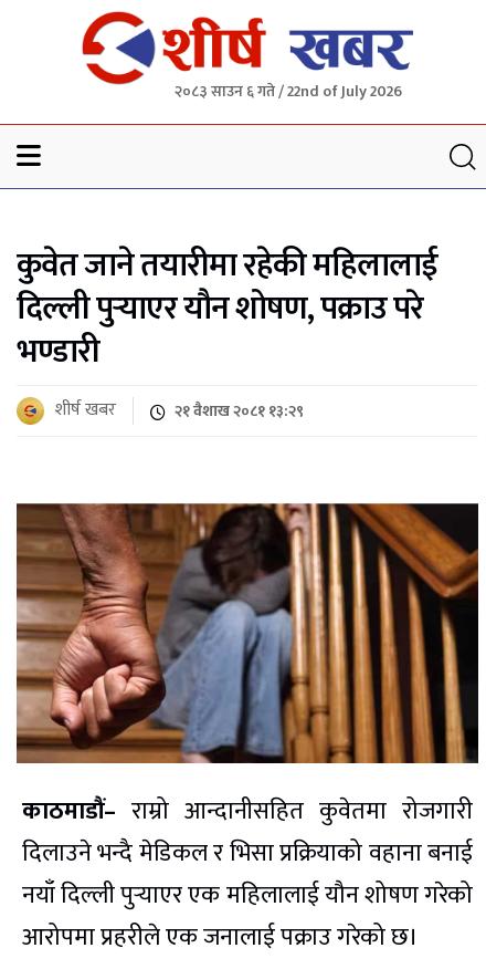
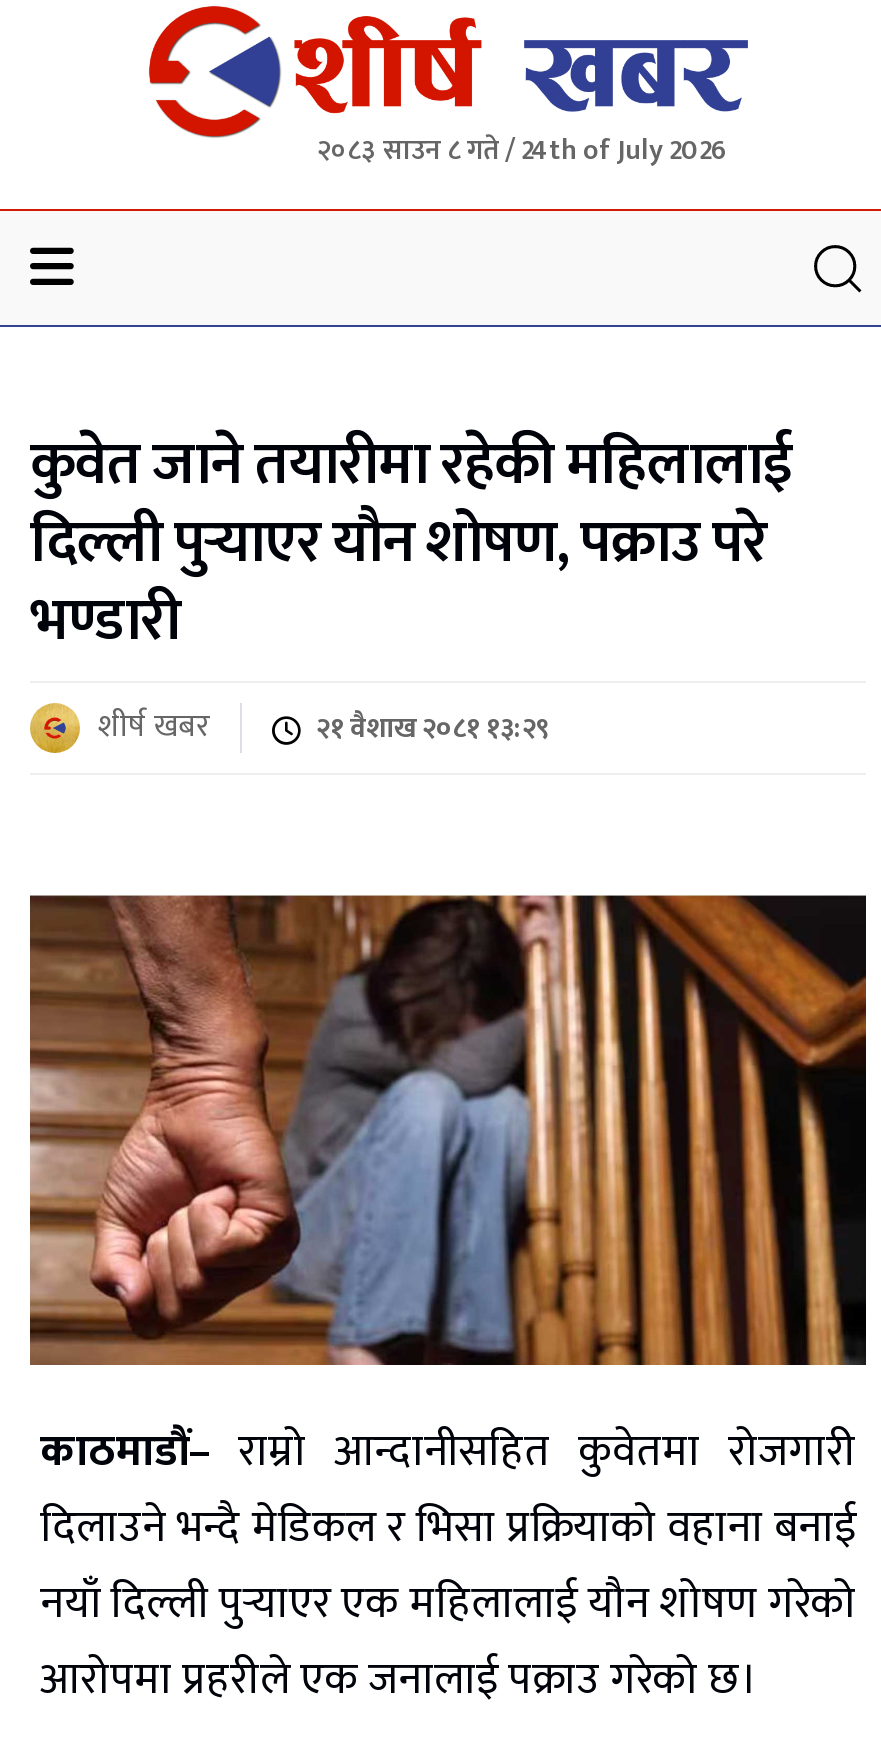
- २०८३ साउन ६ गते / 22nd of July 2026
+ २०८३ साउन ८ गते / 24th of July 2026
